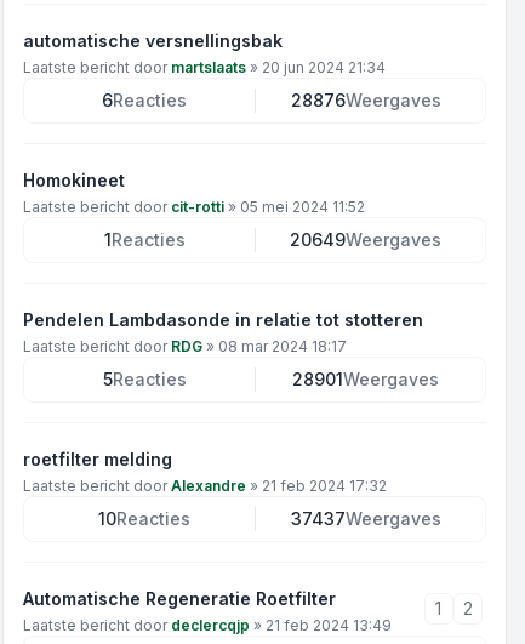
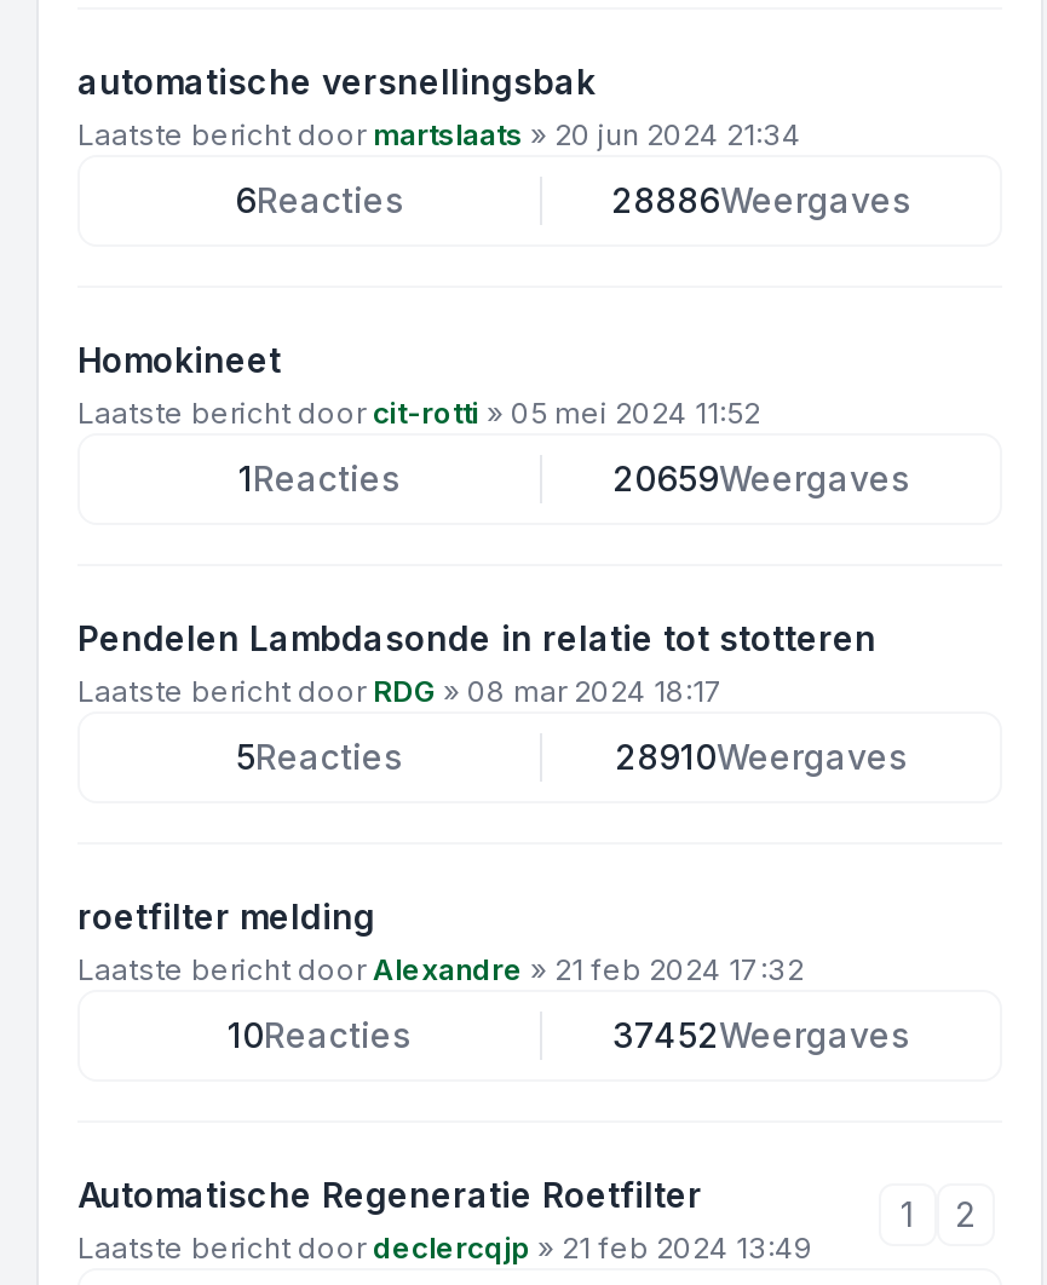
- 28876Weergaves
+ 28886Weergaves

- 20649Weergaves
+ 20659Weergaves

- 28901Weergaves
+ 28910Weergaves

- 37437Weergaves
+ 37452Weergaves
